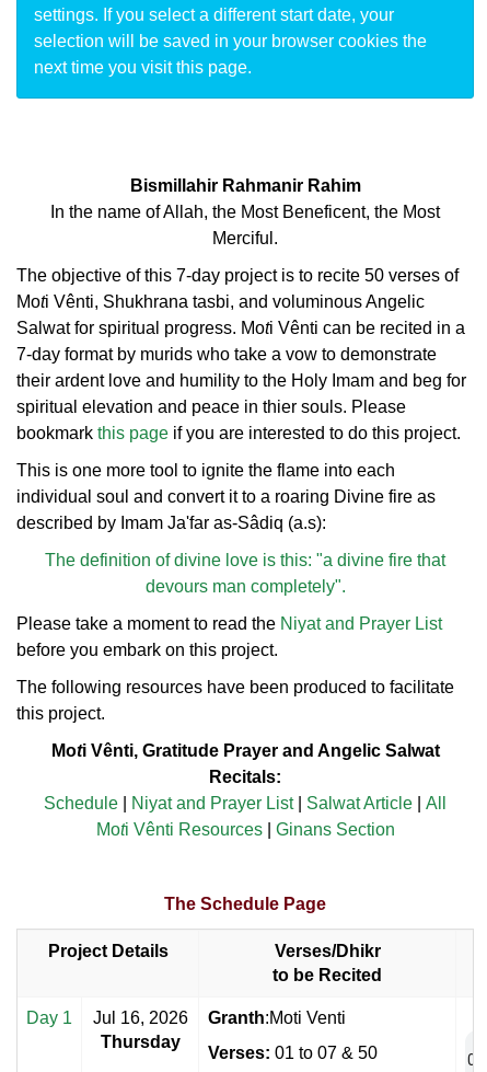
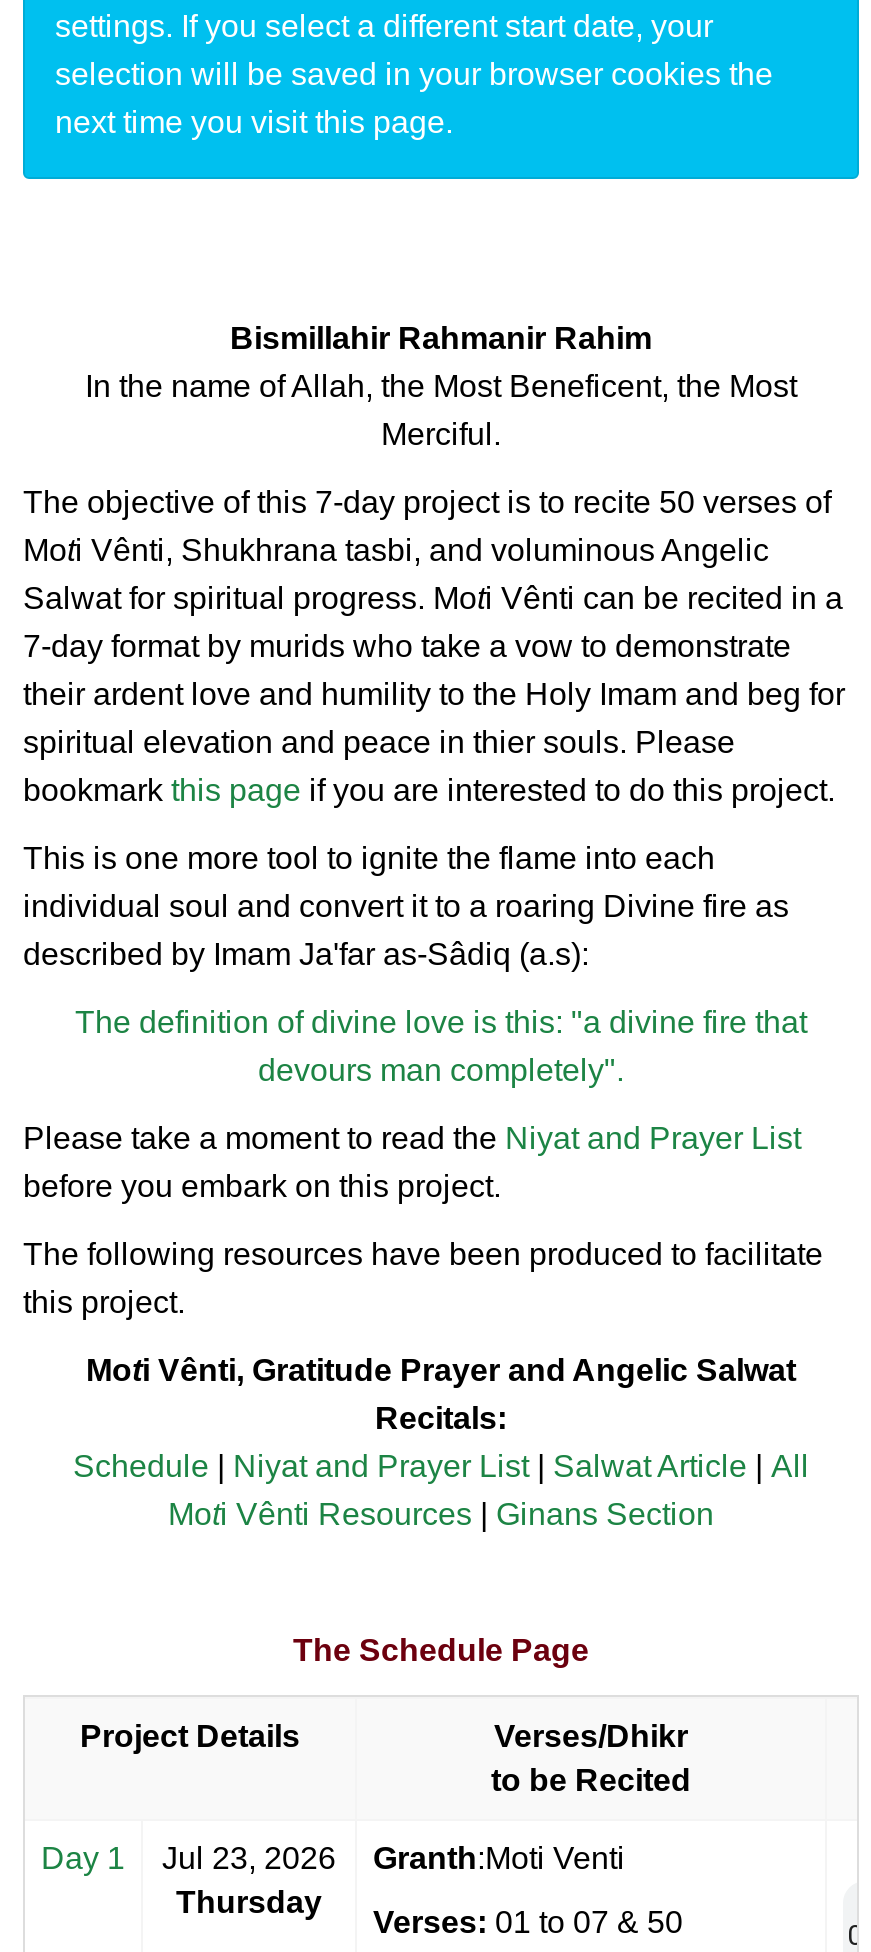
- Day 1 Jul 16, 2026 Granth:Moti Venti
+ Day 1 Jul 23, 2026 Granth:Moti Venti
